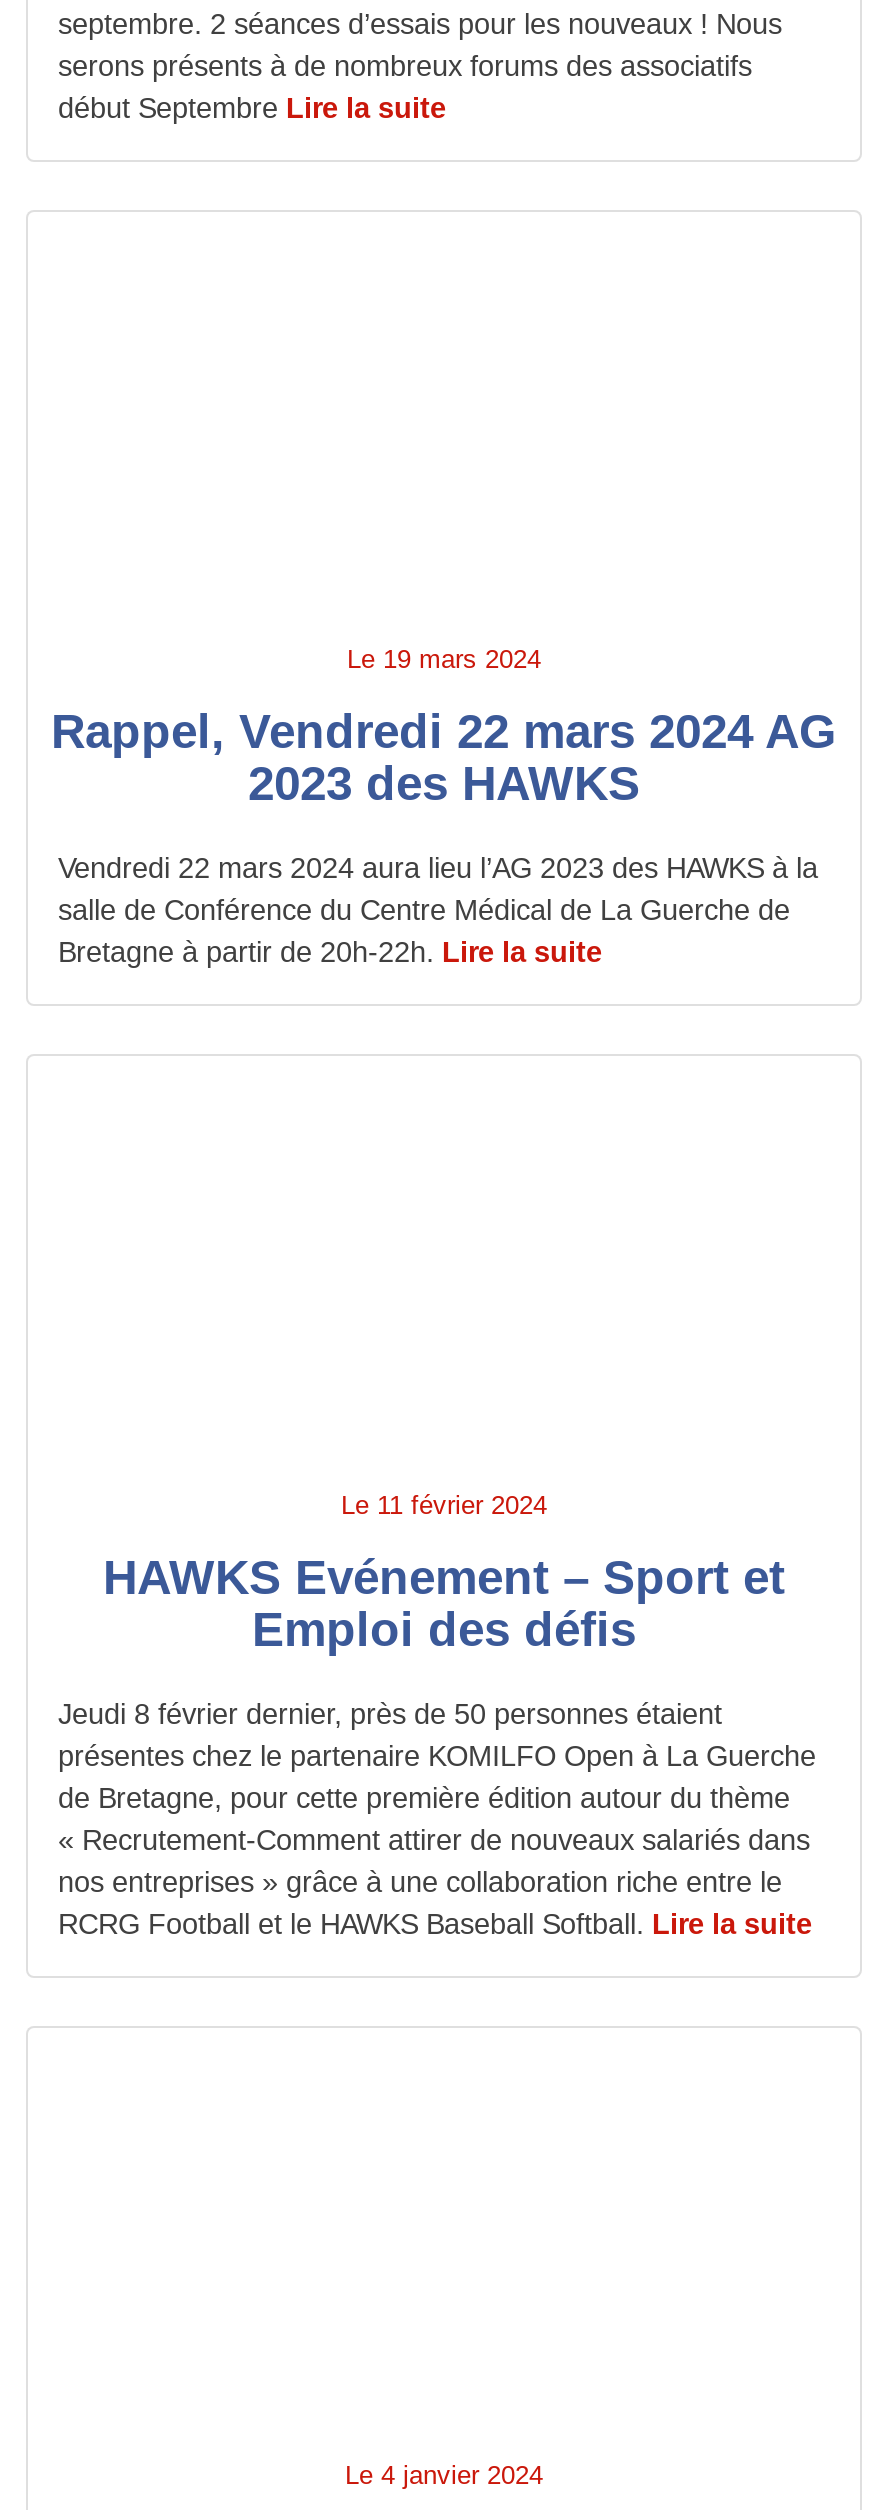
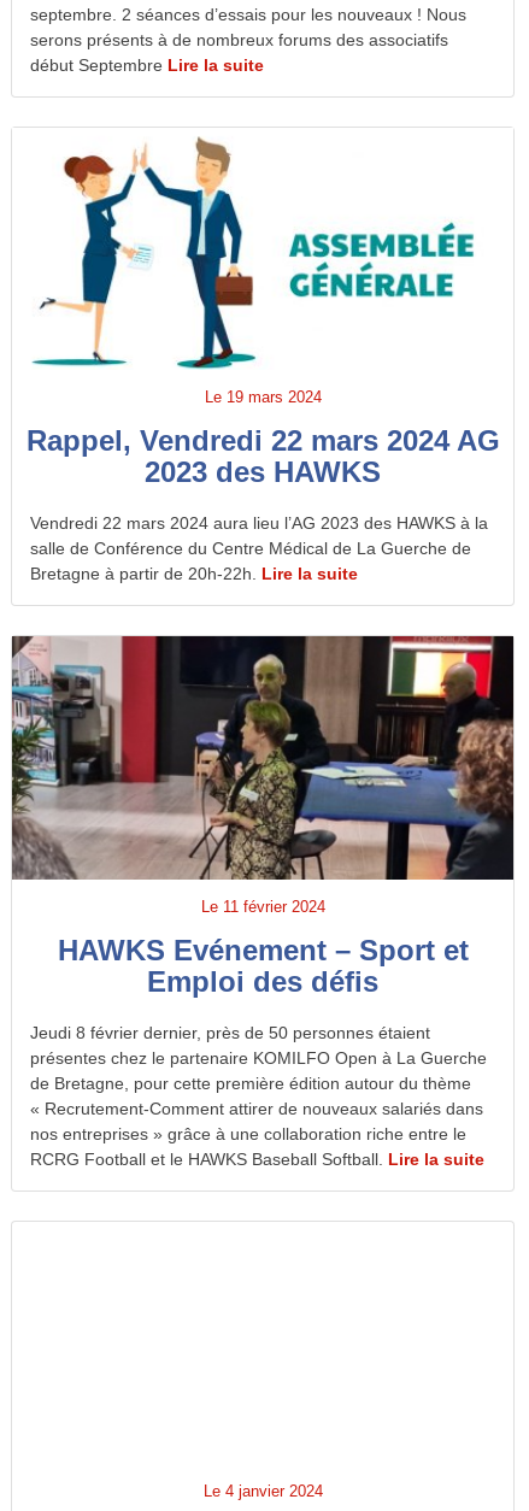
+ [image]

+ [image]

+ [image]
